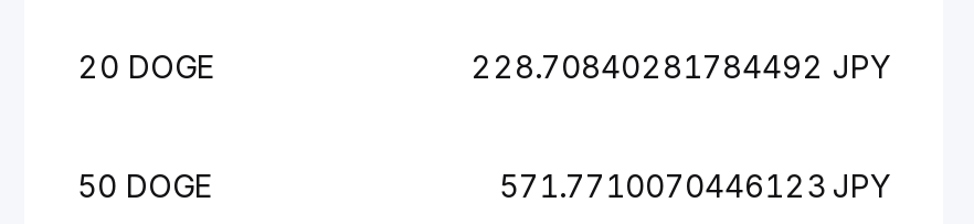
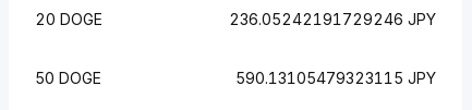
- 228.70840281784492 JPY
+ 236.05242191729246 JPY

- 571.7710070446123 JPY
+ 590.13105479323115 JPY
